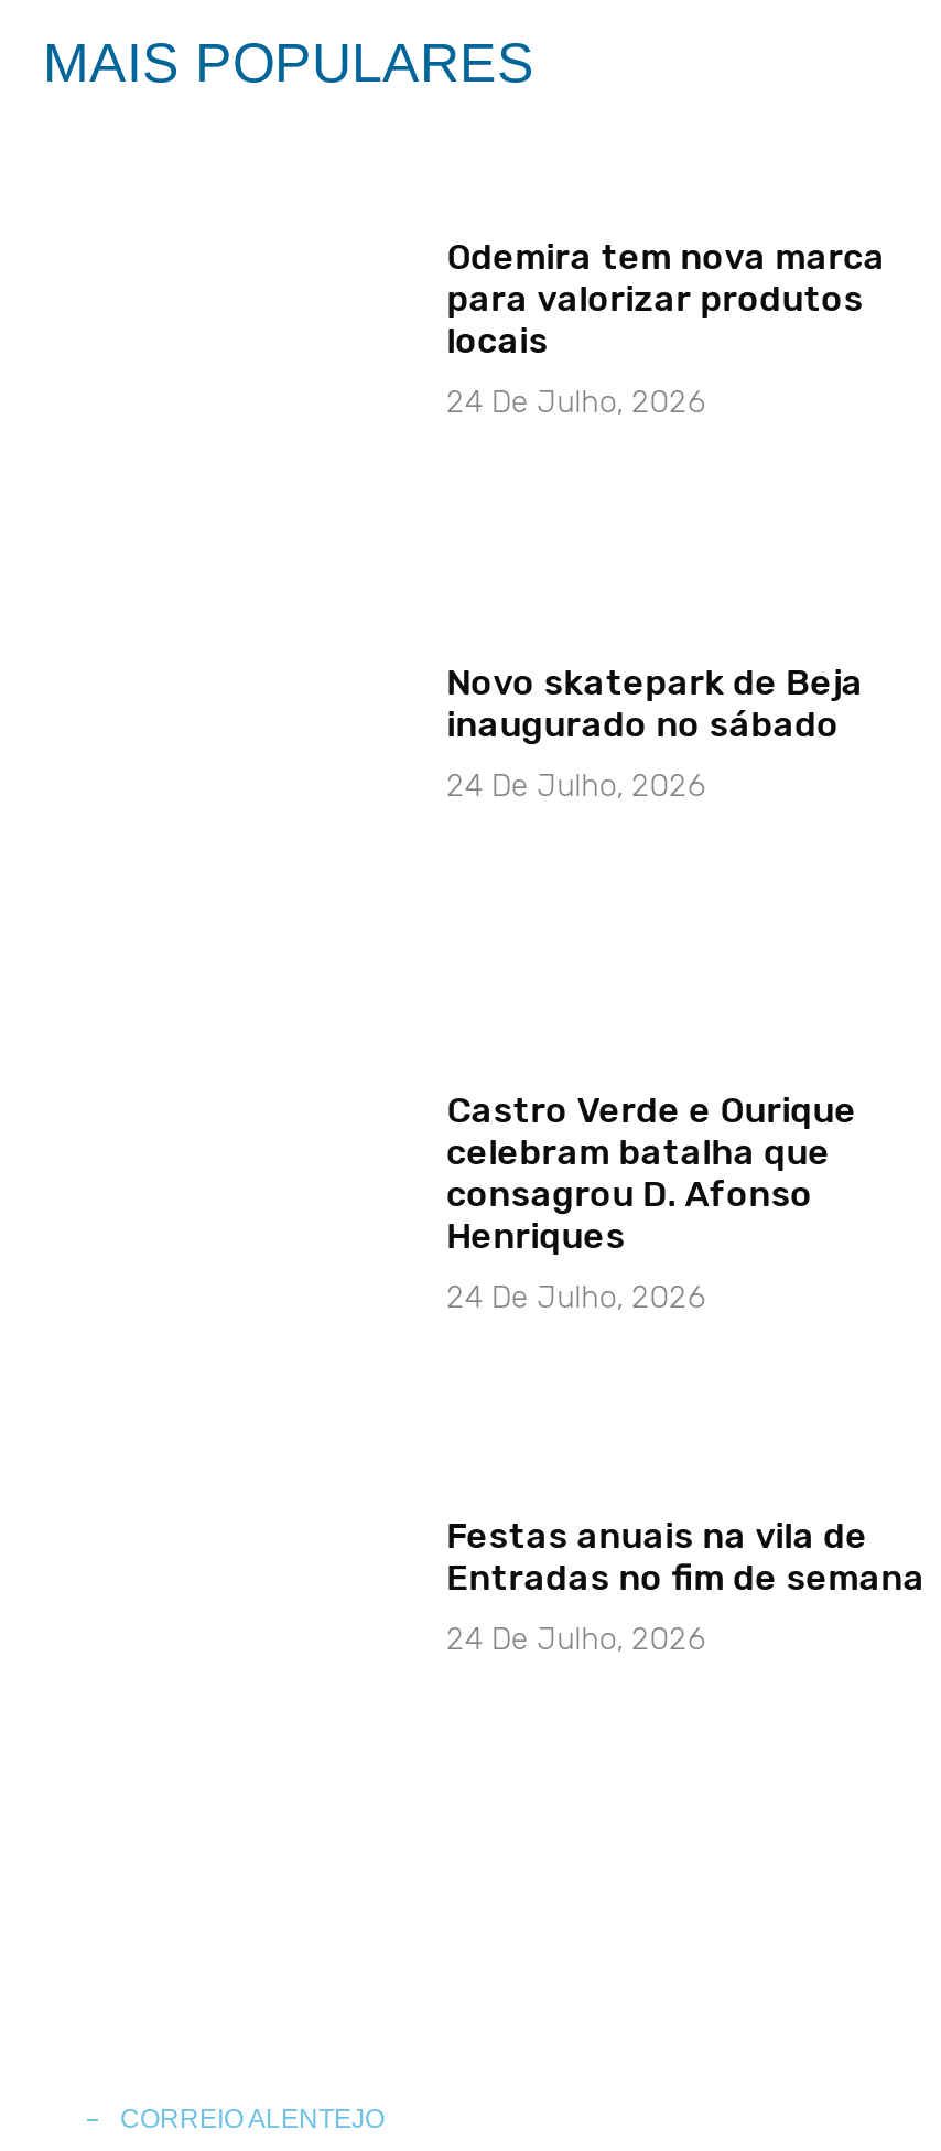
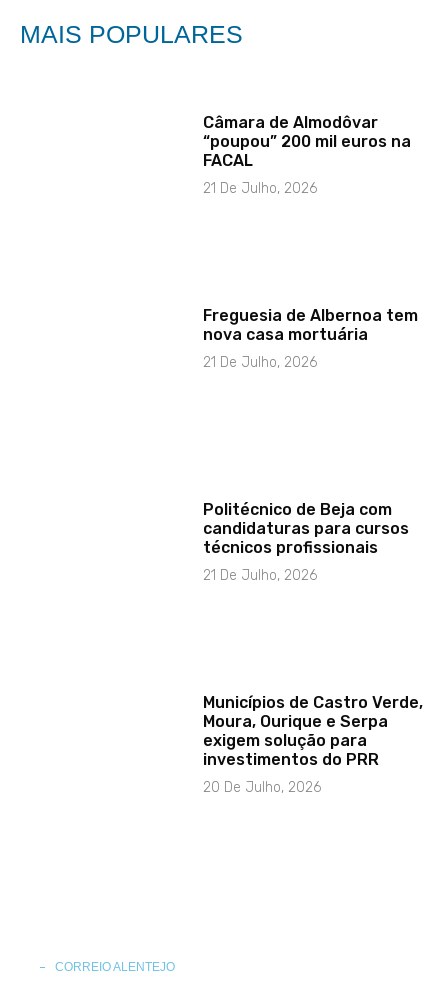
- Odemira tem nova marca
- para valorizar produtos
- locais
+ Câmara de Almodôvar
+ “poupou” 200 mil euros na
+ FACAL

- 24 De Julho, 2026
+ 21 De Julho, 2026

- Novo skatepark de Beja
- inaugurado no sábado
+ Freguesia de Albernoa tem
+ nova casa mortuária

- 24 De Julho, 2026
+ 21 De Julho, 2026

- Castro Verde e Ourique
- celebram batalha que
- consagrou D. Afonso
- Henriques
+ Politécnico de Beja com
+ candidaturas para cursos
+ técnicos profissionais

- 24 De Julho, 2026
+ 21 De Julho, 2026

- Festas anuais na vila de
- Entradas no fim de semana
+ Municípios de Castro Verde,
+ Moura, Ourique e Serpa
+ exigem solução para
+ investimentos do PRR

- 24 De Julho, 2026
+ 20 De Julho, 2026
